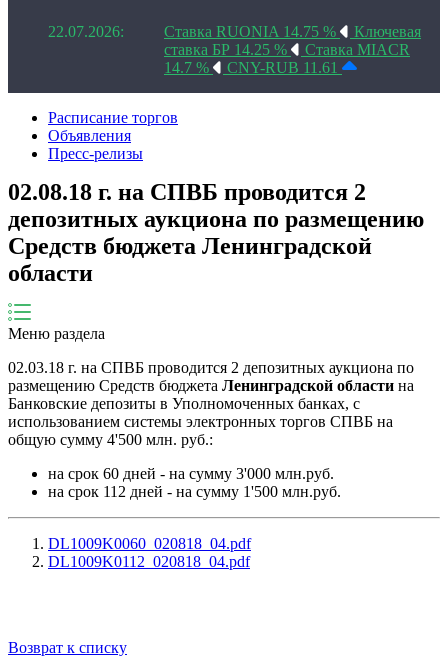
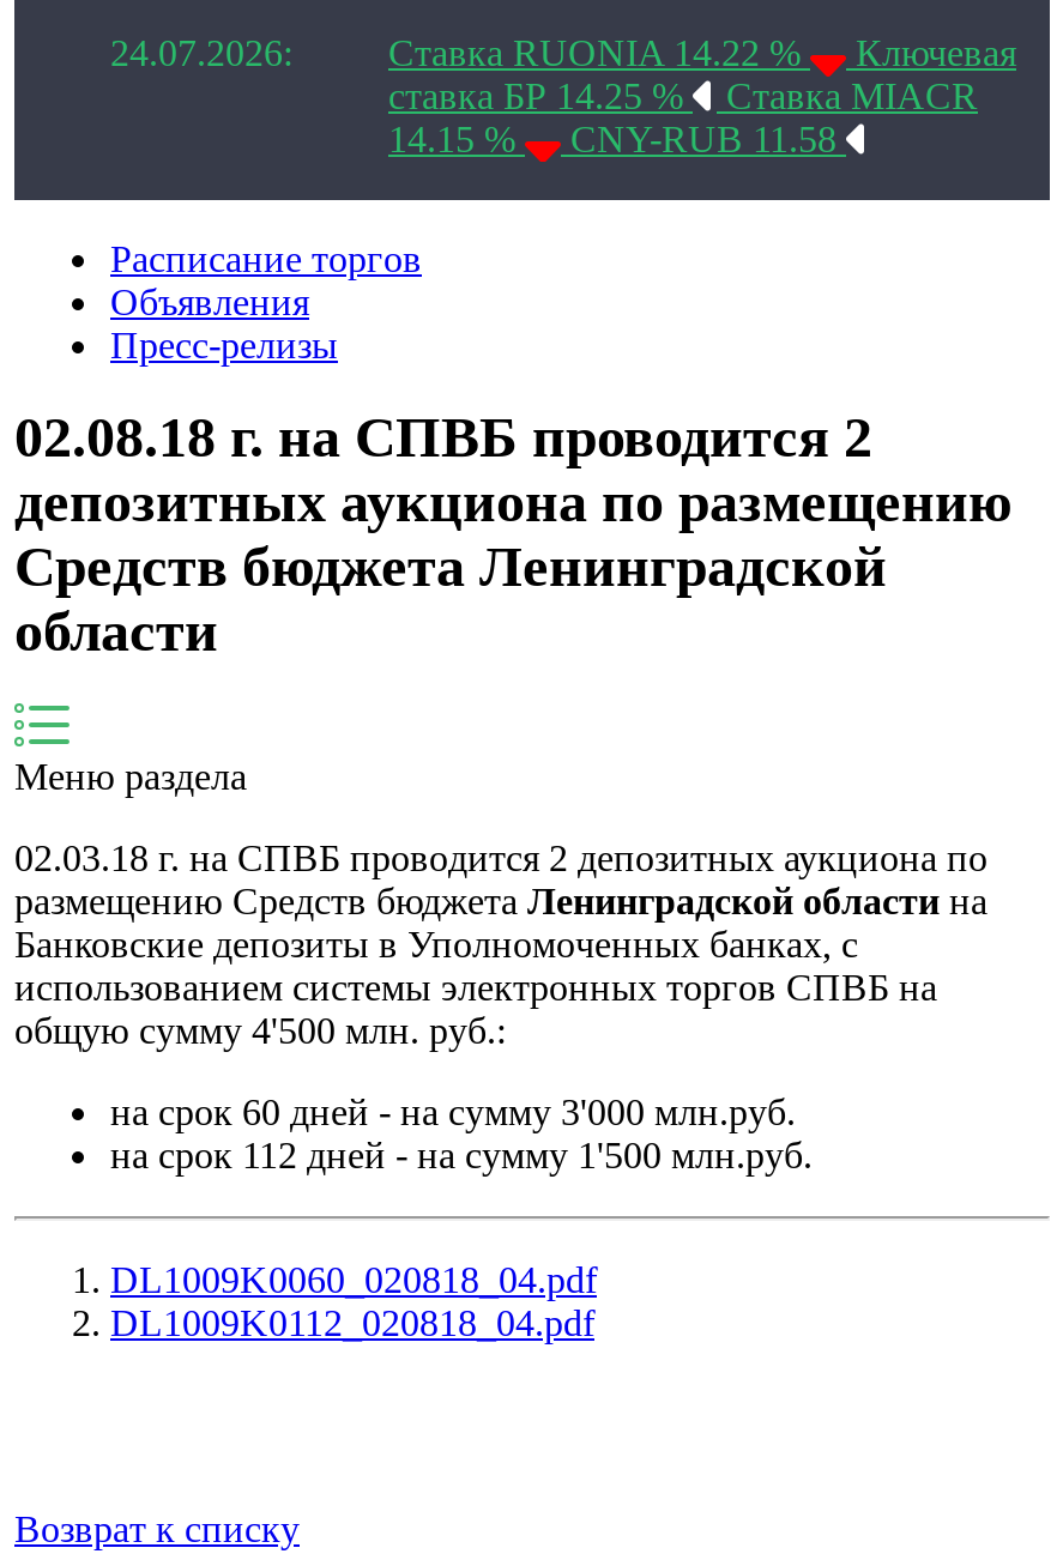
- 22.07.2026:
+ 24.07.2026:

- Ставка RUONIA 14.75 %
+ Ставка RUONIA 14.22 %

- 14.7 %
+ 14.15 %

- CNY-RUB 11.61
+ CNY-RUB 11.58
